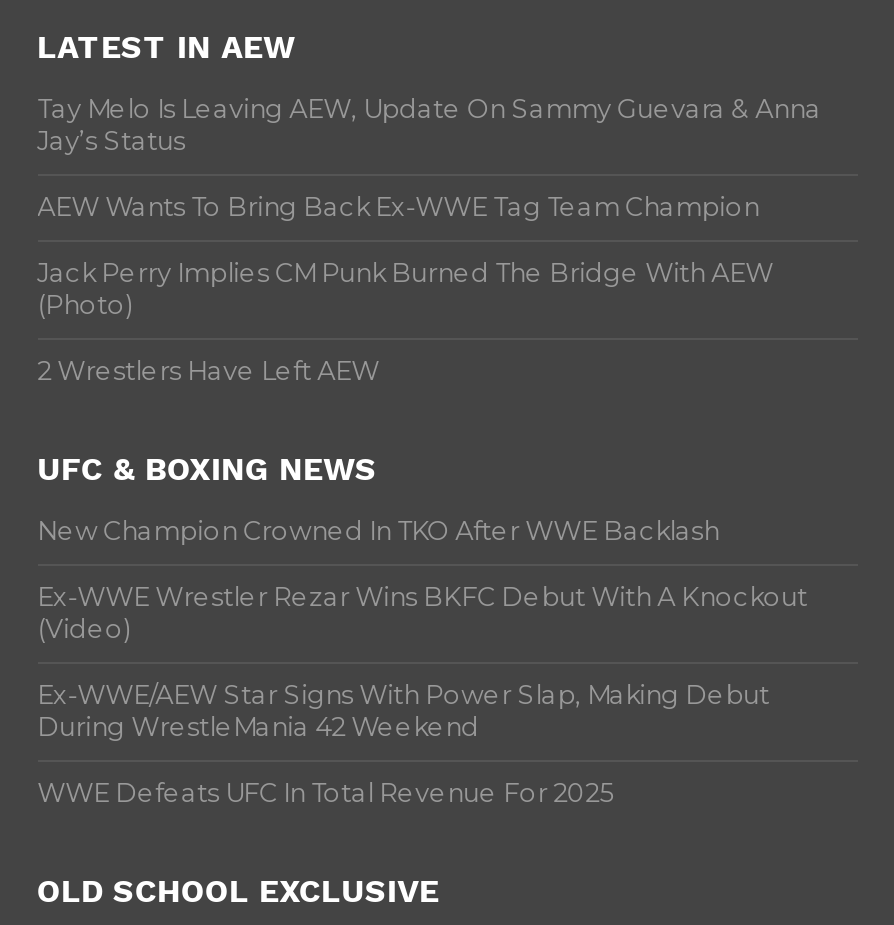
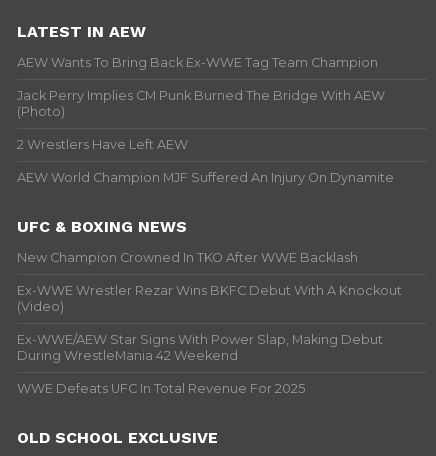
- Tay Melo Is Leaving AEW, Update On Sammy Guevara & Anna
- Jay’s Status

moved up: AEW Wants To Bring Back Ex-WWE Tag Team Champion | Jack Perry Implies CM Punk Burned The Bridge With AEW | (Photo) | 2 Wrestlers Have Left AEW

+ AEW World Champion MJF Suffered An Injury On Dynamite
